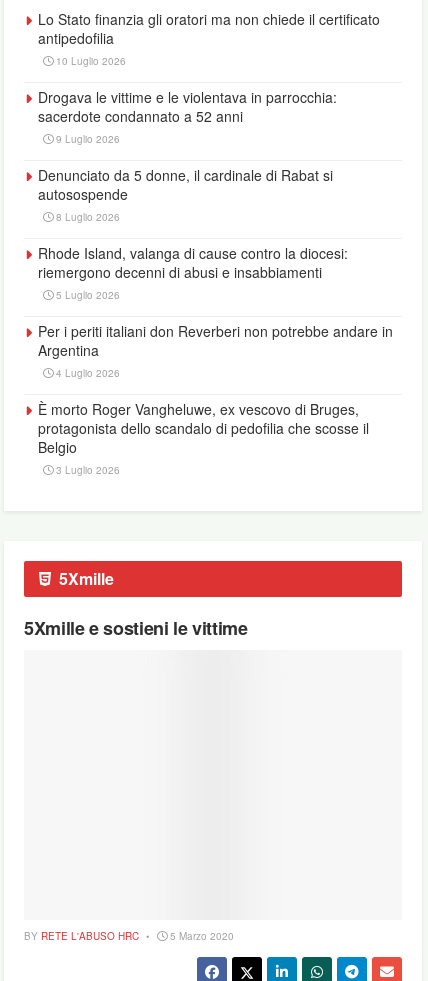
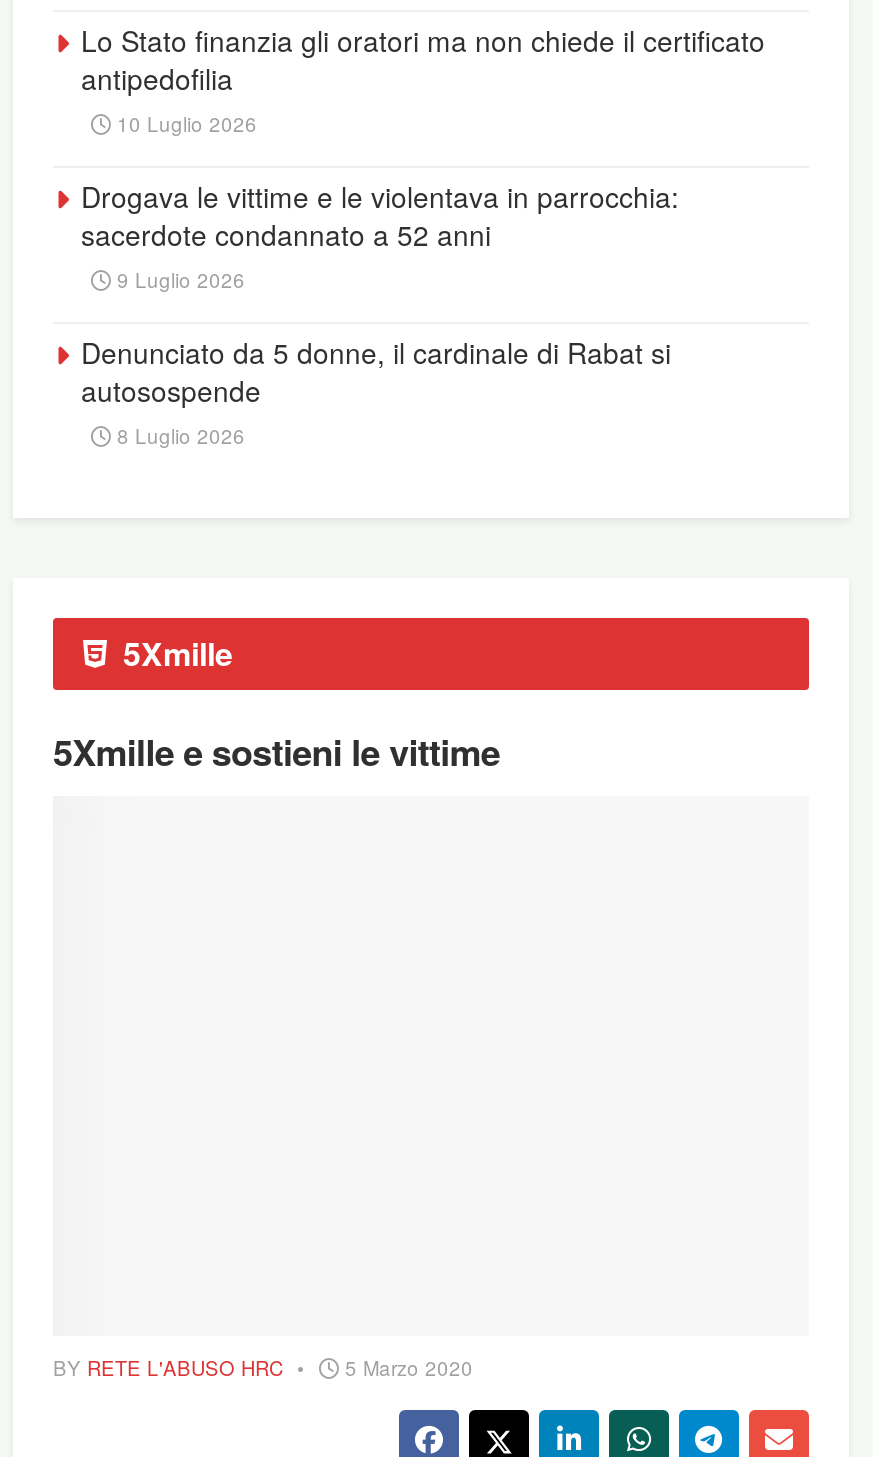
- Rhode Island, valanga di cause contro la diocesi:
- riemergono decenni di abusi e insabbiamenti
- 5 Luglio 2026
- Per i periti italiani don Reverberi non potrebbe andare in
- Argentina
- 4 Luglio 2026
- È morto Roger Vangheluwe, ex vescovo di Bruges,
- protagonista dello scandalo di pedofilia che scosse il
- Belgio
- 3 Luglio 2026
